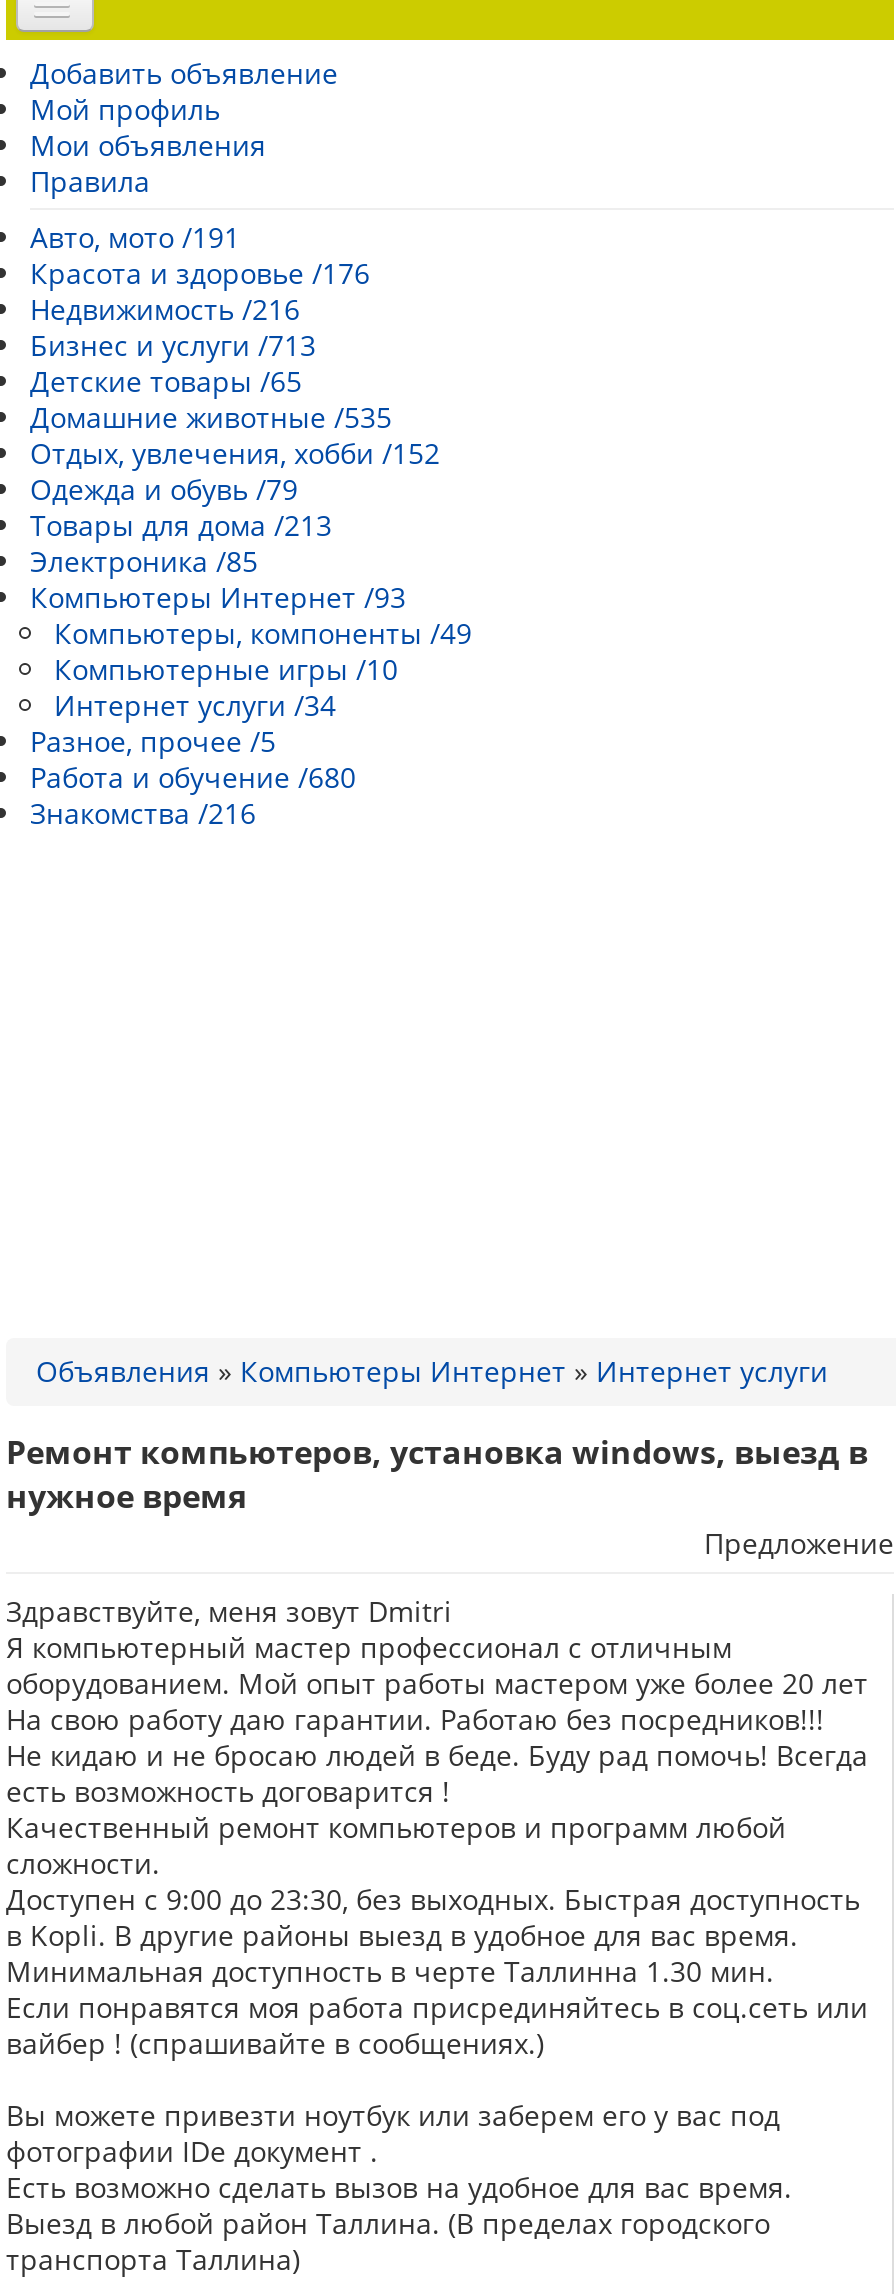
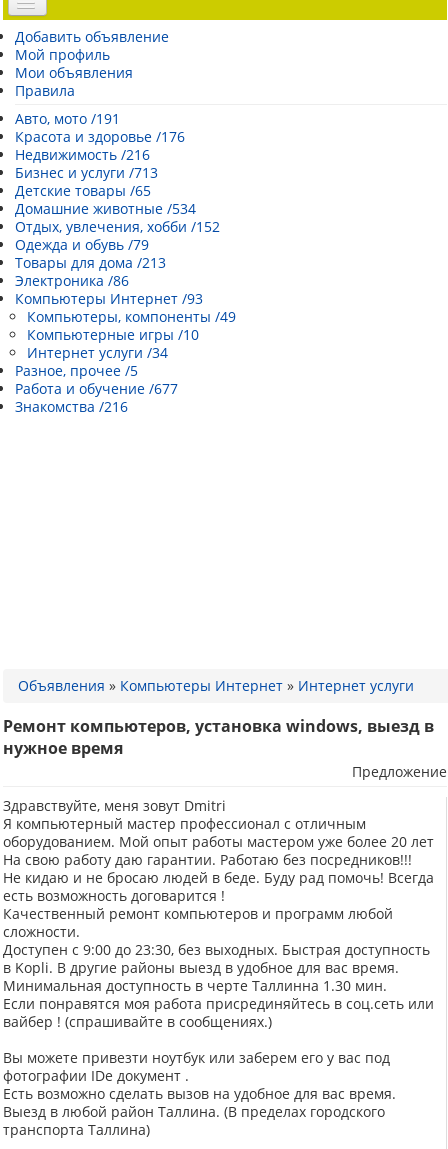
- Домашние животные /535
+ Домашние животные /534

- Электроника /85
+ Электроника /86

- Работа и обучение /680
+ Работа и обучение /677
